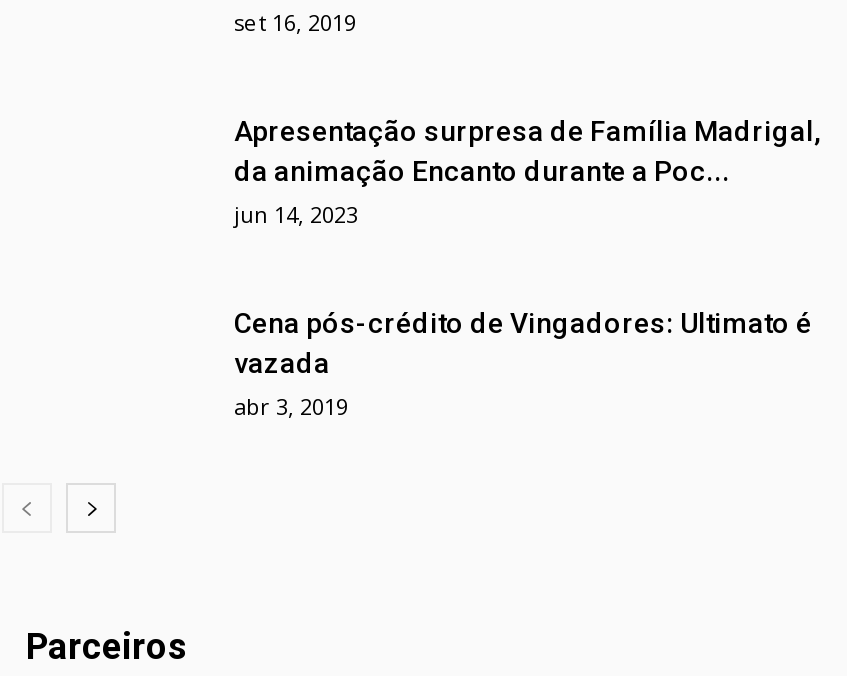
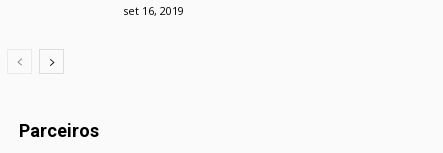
- Apresentação surpresa de Família Madrigal,
- da animação Encanto durante a Poc...
- jun 14, 2023
- Cena pós-crédito de Vingadores: Ultimato é
- vazada
- abr 3, 2019
